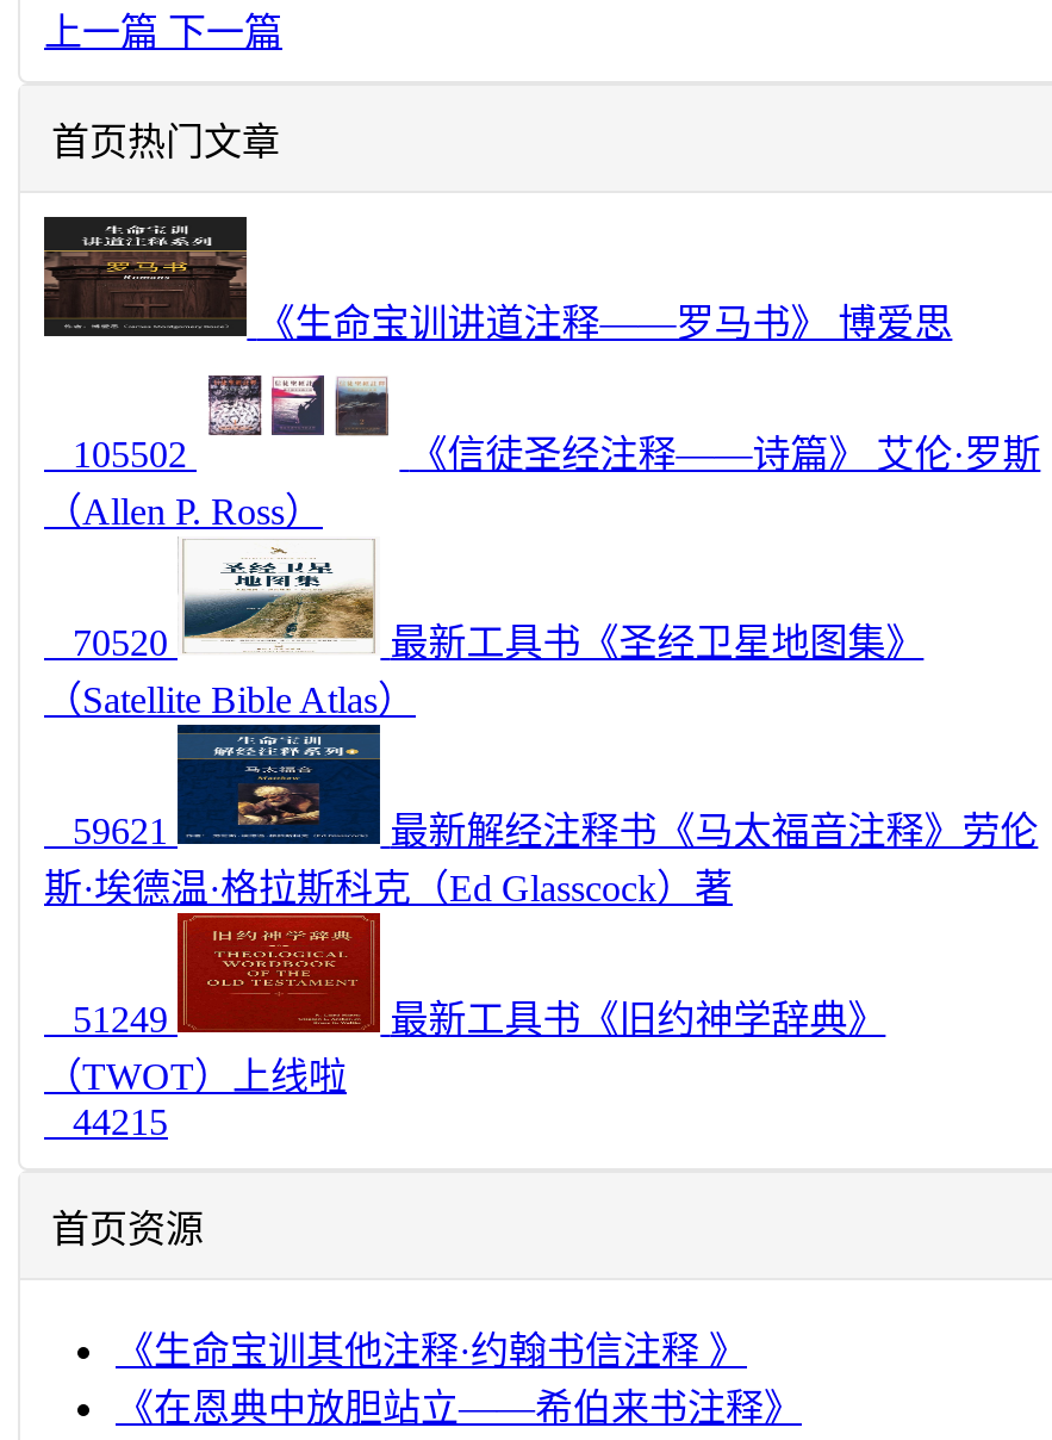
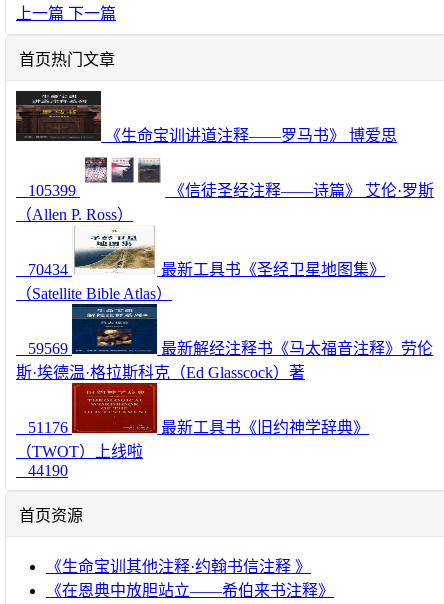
- 105502
+ 105399

- 70520
+ 70434

- 59621
+ 59569

- 51249
+ 51176

- 44215
+ 44190
